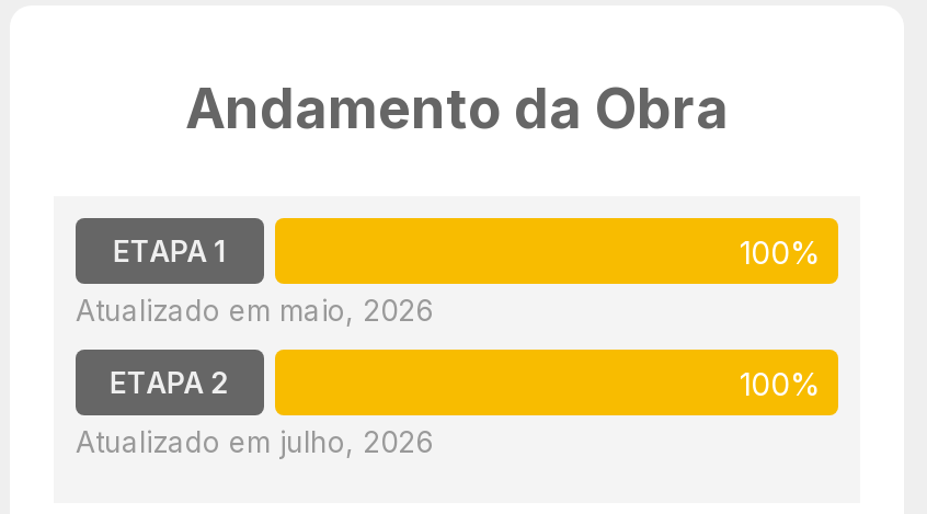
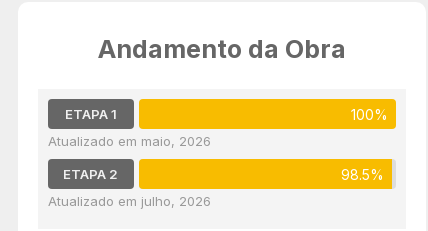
- 100%
+ 98.5%
